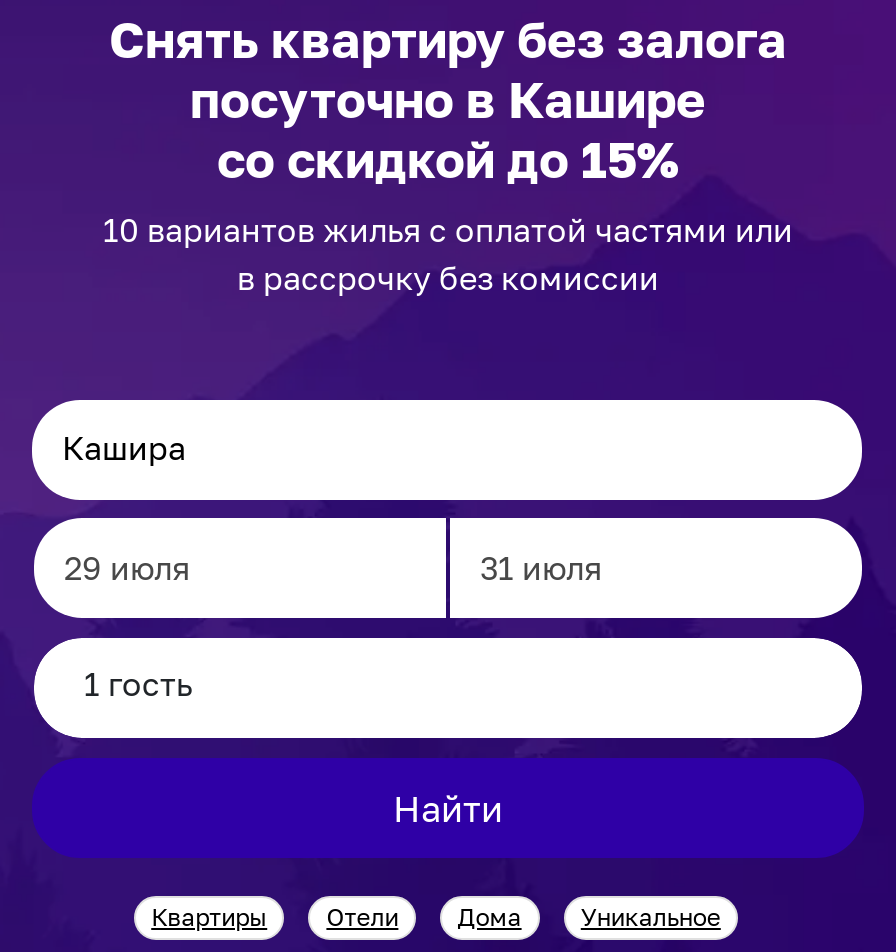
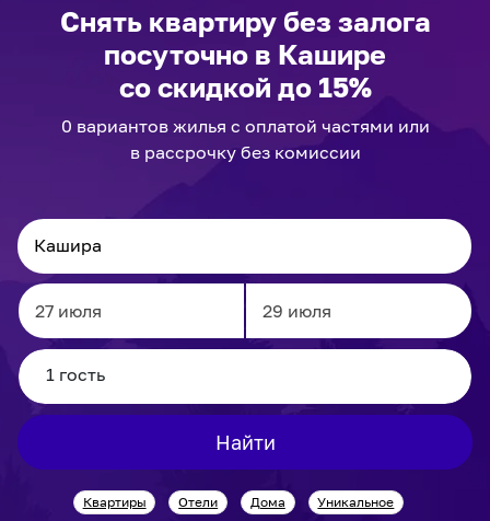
- 10 вариантов жилья с оплатой частями или
+ 0 вариантов жилья с оплатой частями или
